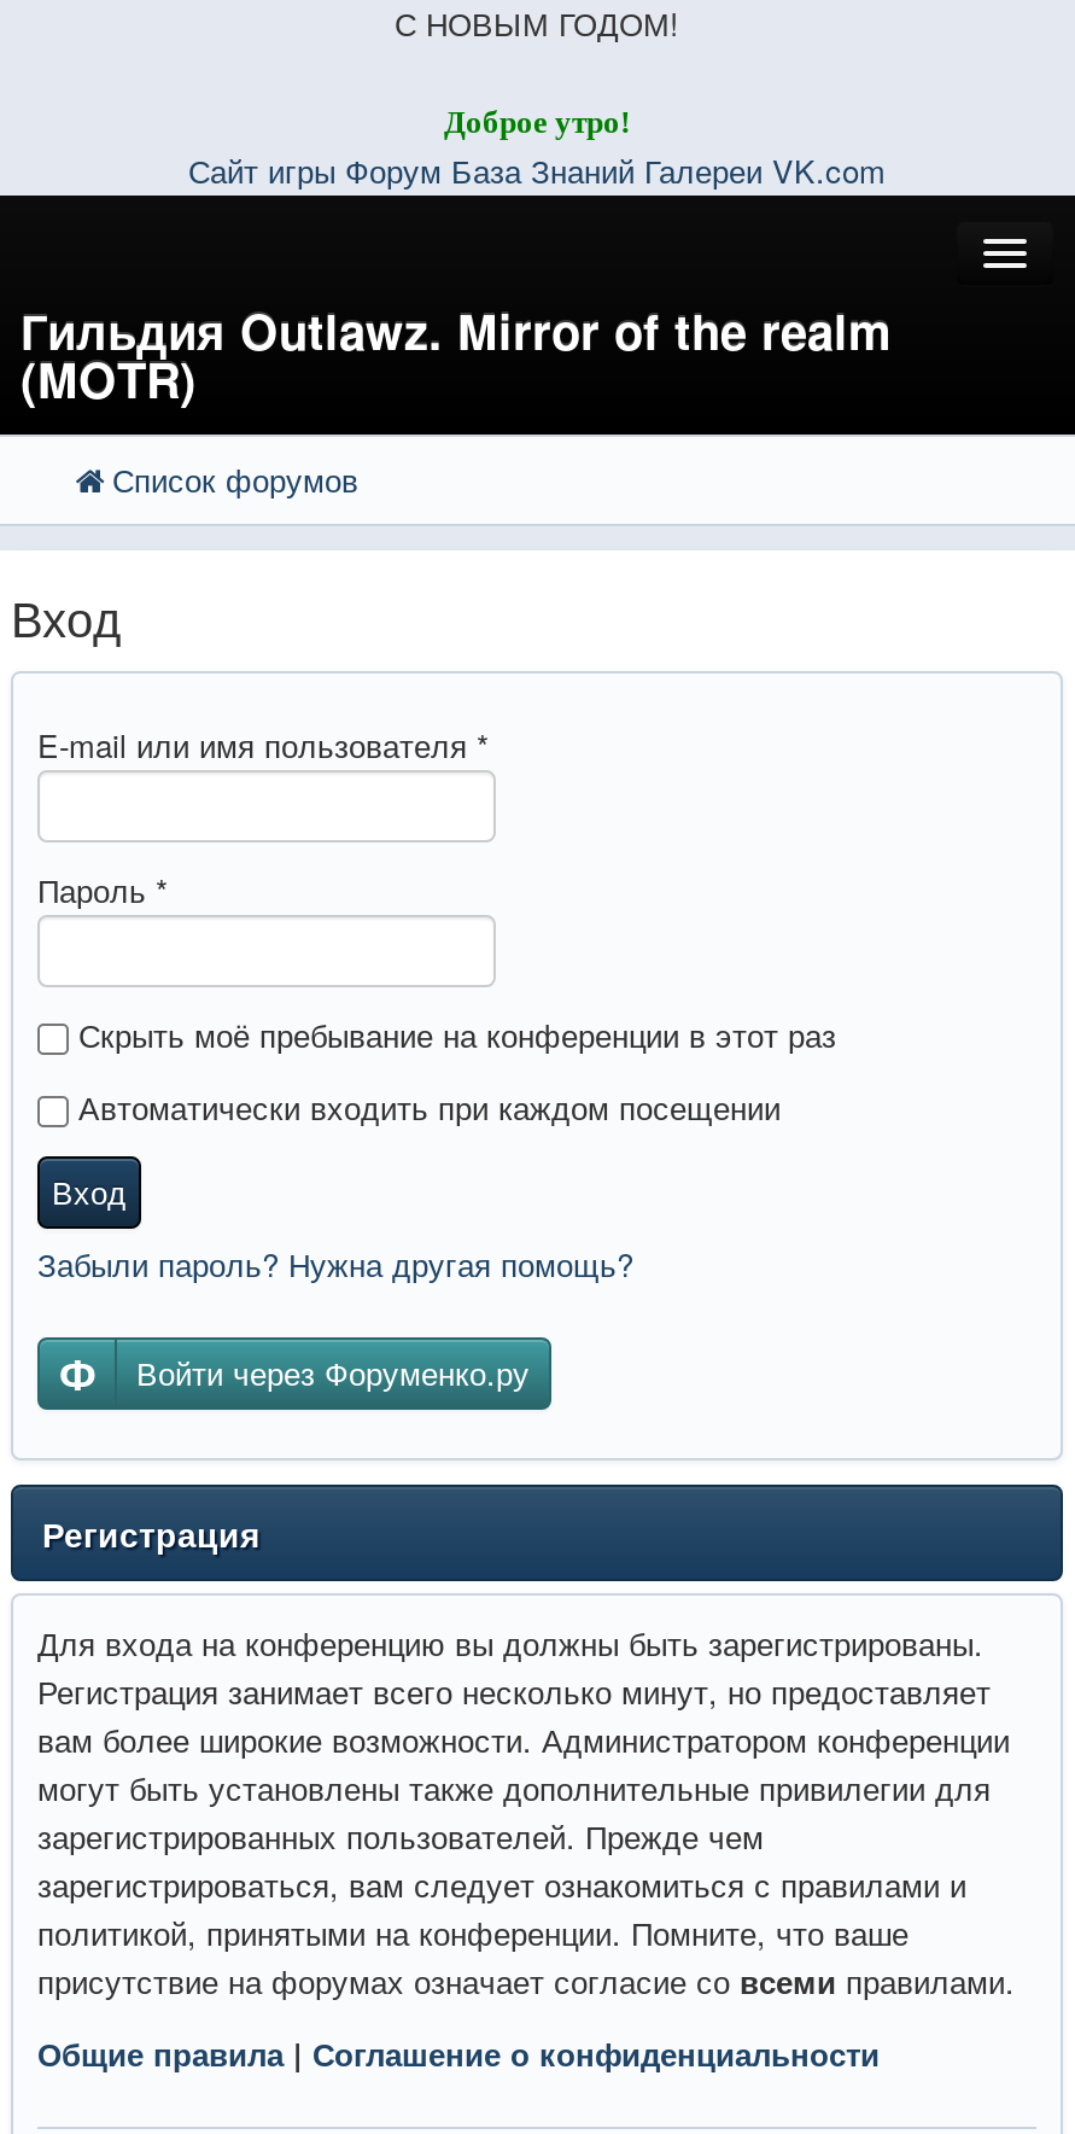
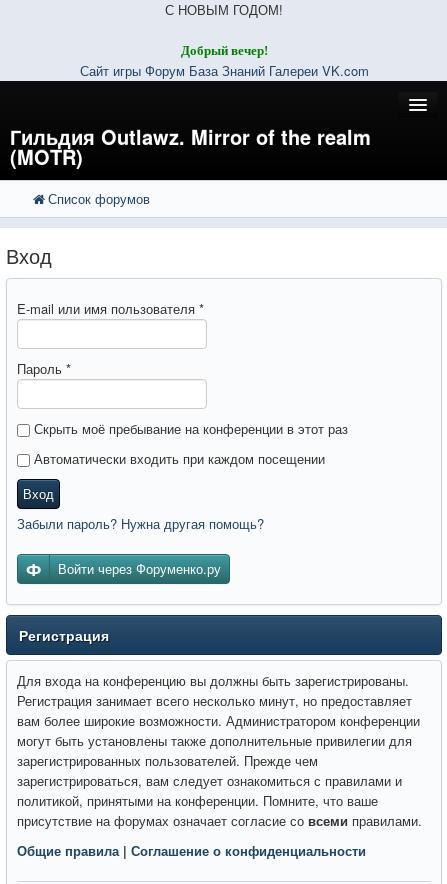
- Доброе утро!
+ Добрый вечер!
